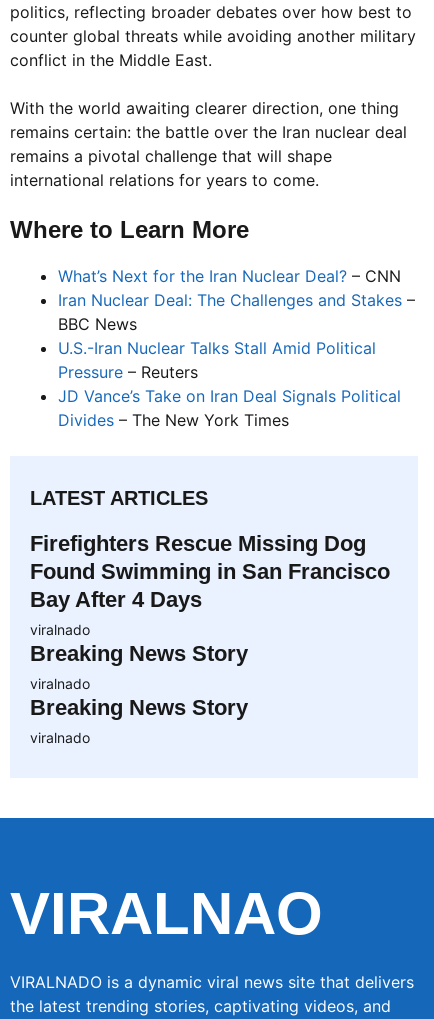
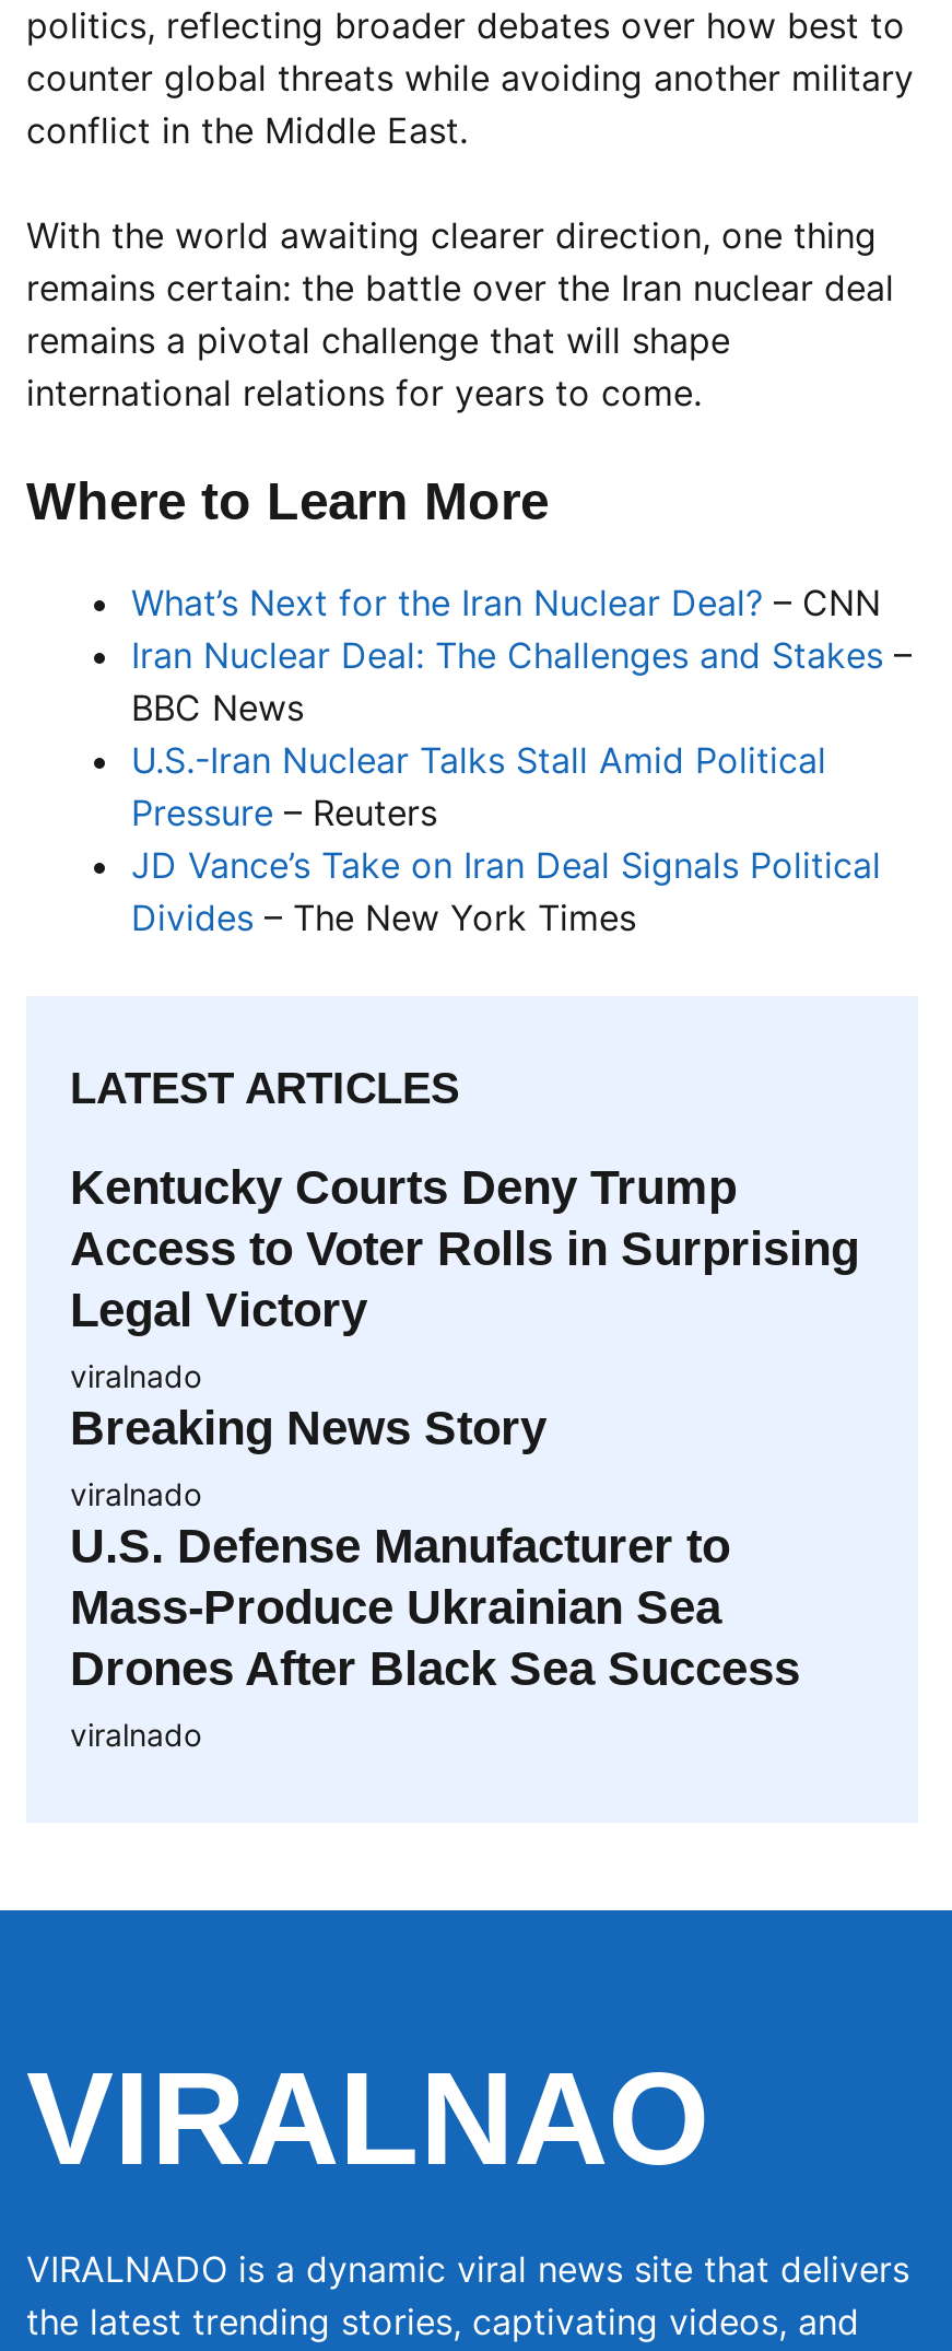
- Firefighters Rescue Missing Dog
- Found Swimming in San Francisco
- Bay After 4 Days
+ Kentucky Courts Deny Trump
+ Access to Voter Rolls in Surprising
+ Legal Victory

- Breaking News Story
+ U.S. Defense Manufacturer to
+ Mass-Produce Ukrainian Sea
+ Drones After Black Sea Success
